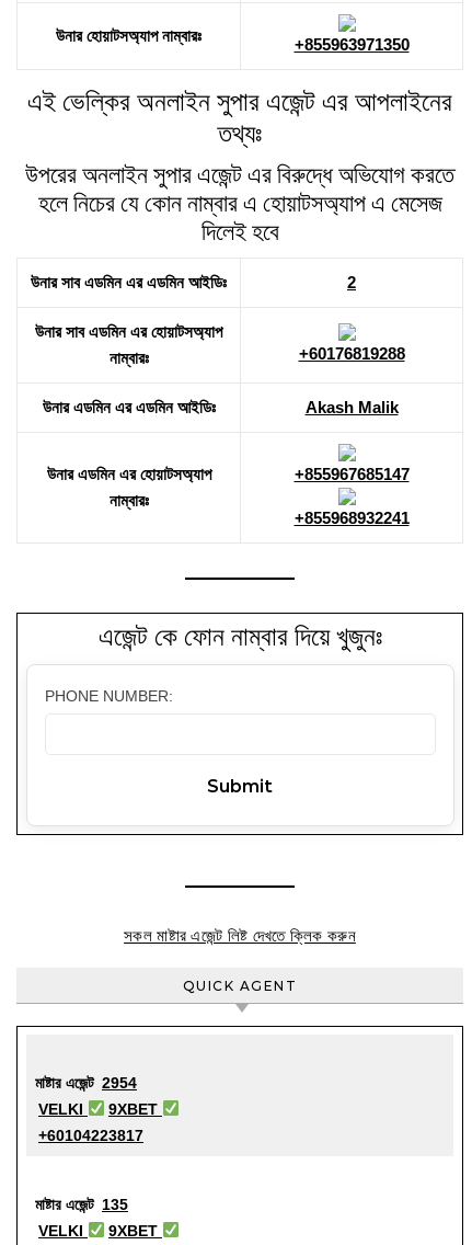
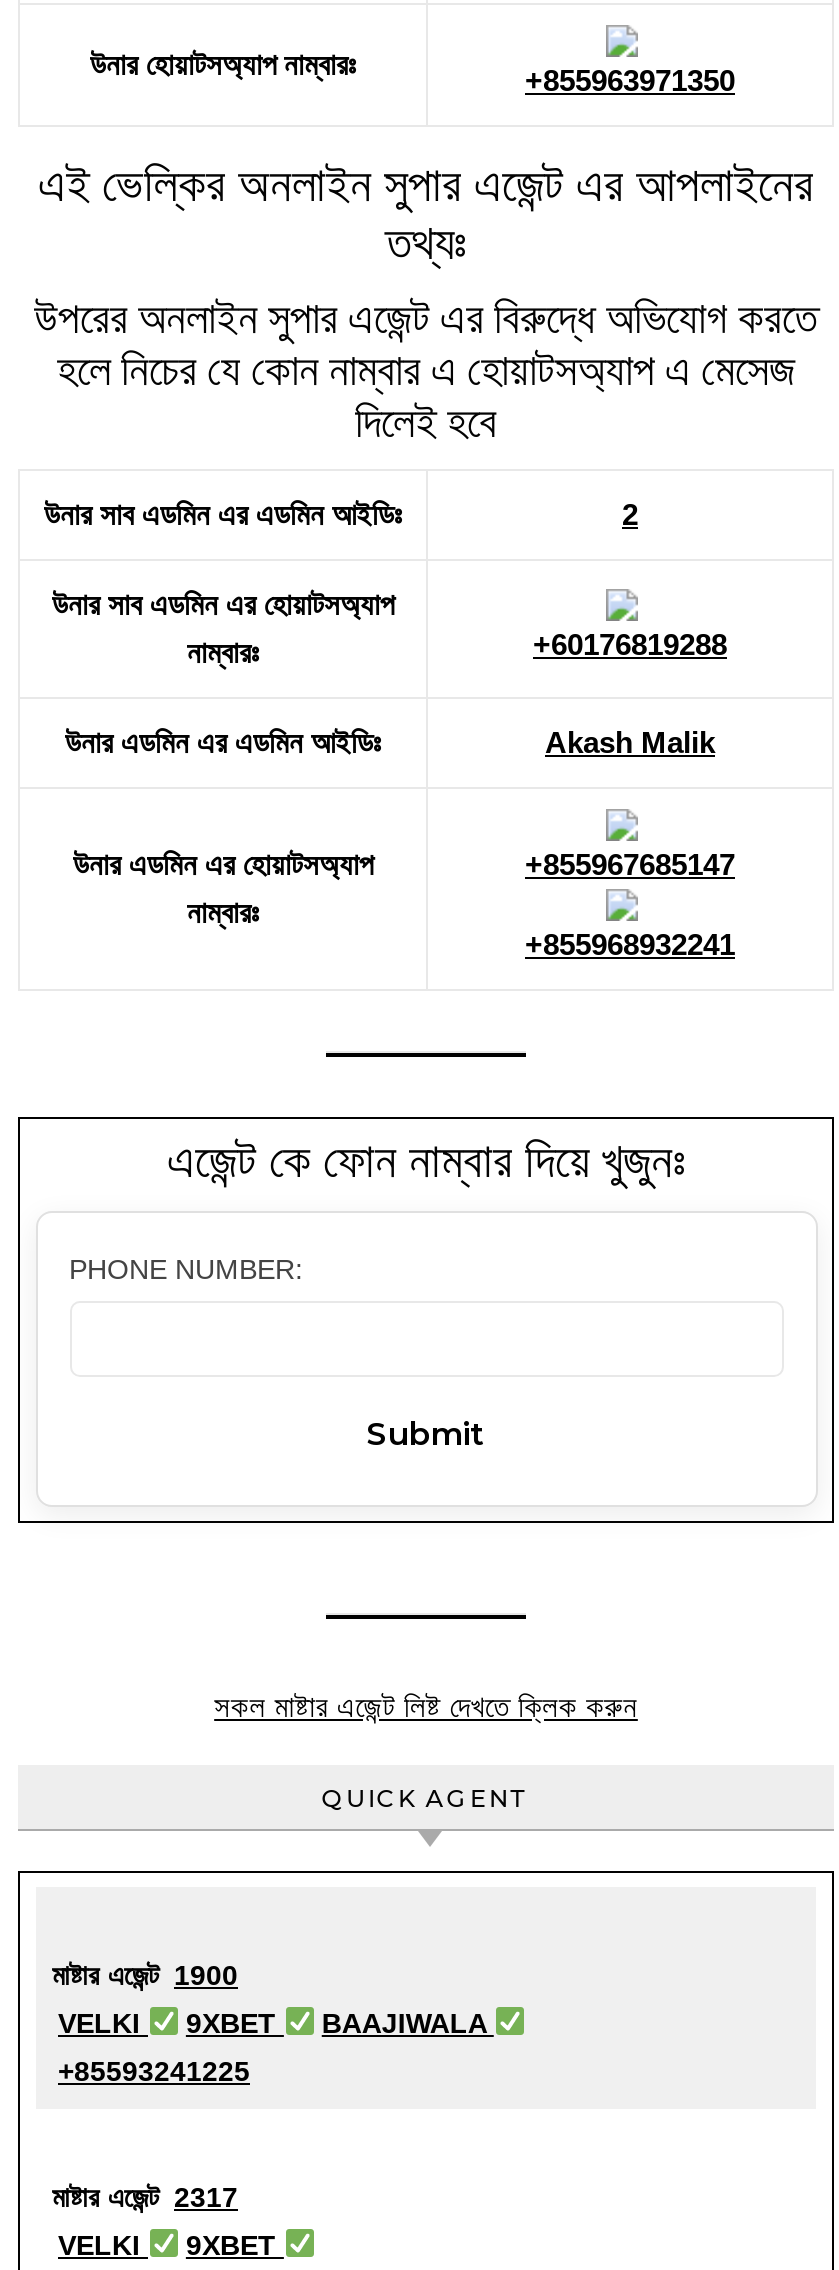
- মাষ্টার এজেন্ট 2954
+ মাষ্টার এজেন্ট 1900

- +60104223817
+ BAAJIWALA
+ +85593241225

- মাষ্টার এজেন্ট 135
+ মাষ্টার এজেন্ট 2317
